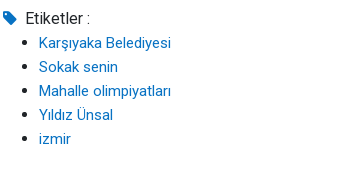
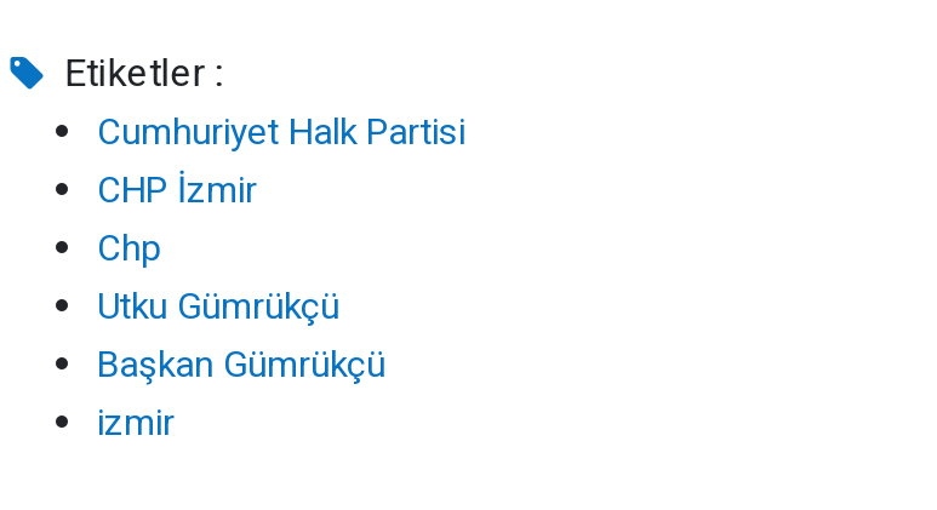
- Karşıyaka Belediyesi
- Sokak senin
- Mahalle olimpiyatları
- Yıldız Ünsal
+ Cumhuriyet Halk Partisi
+ CHP İzmir
+ Chp
+ Utku Gümrükçü
+ Başkan Gümrükçü
